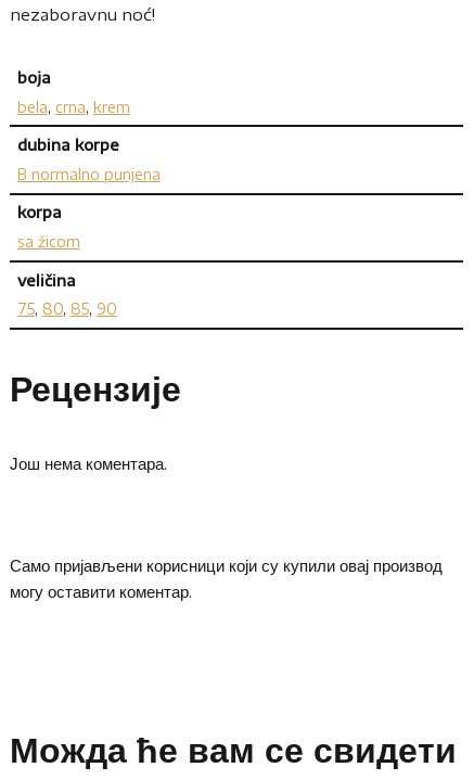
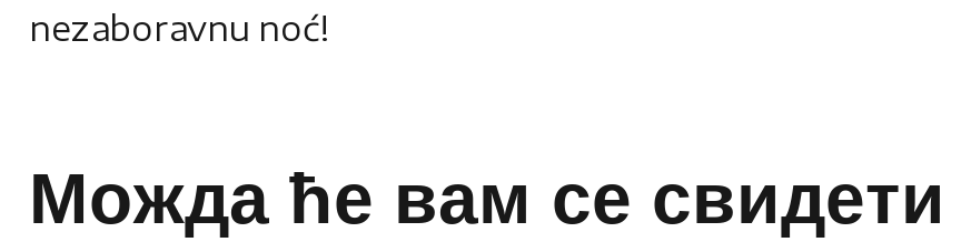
- boja
- bela, crna, krem
- dubina korpe
- B normalno punjena
- korpa
- sa žicom
- veličina
- 75, 80, 85, 90
- Рецензије
- Још нема коментара.

- Само пријављени корисници који су купили овај производ
- могу оставити коментар.
